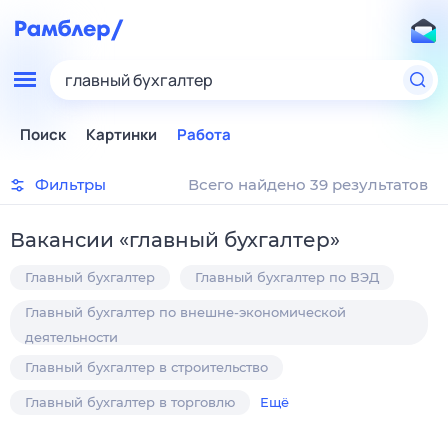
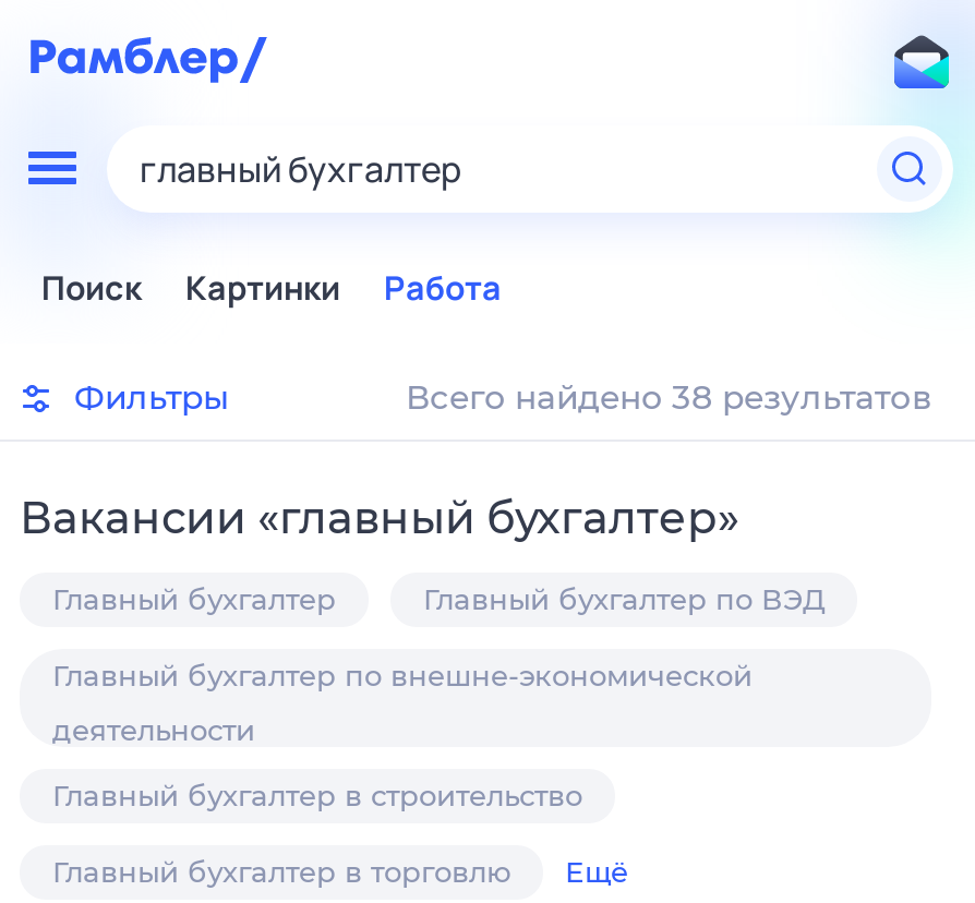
- Всего найдено 39 результатов
+ Всего найдено 38 результатов
